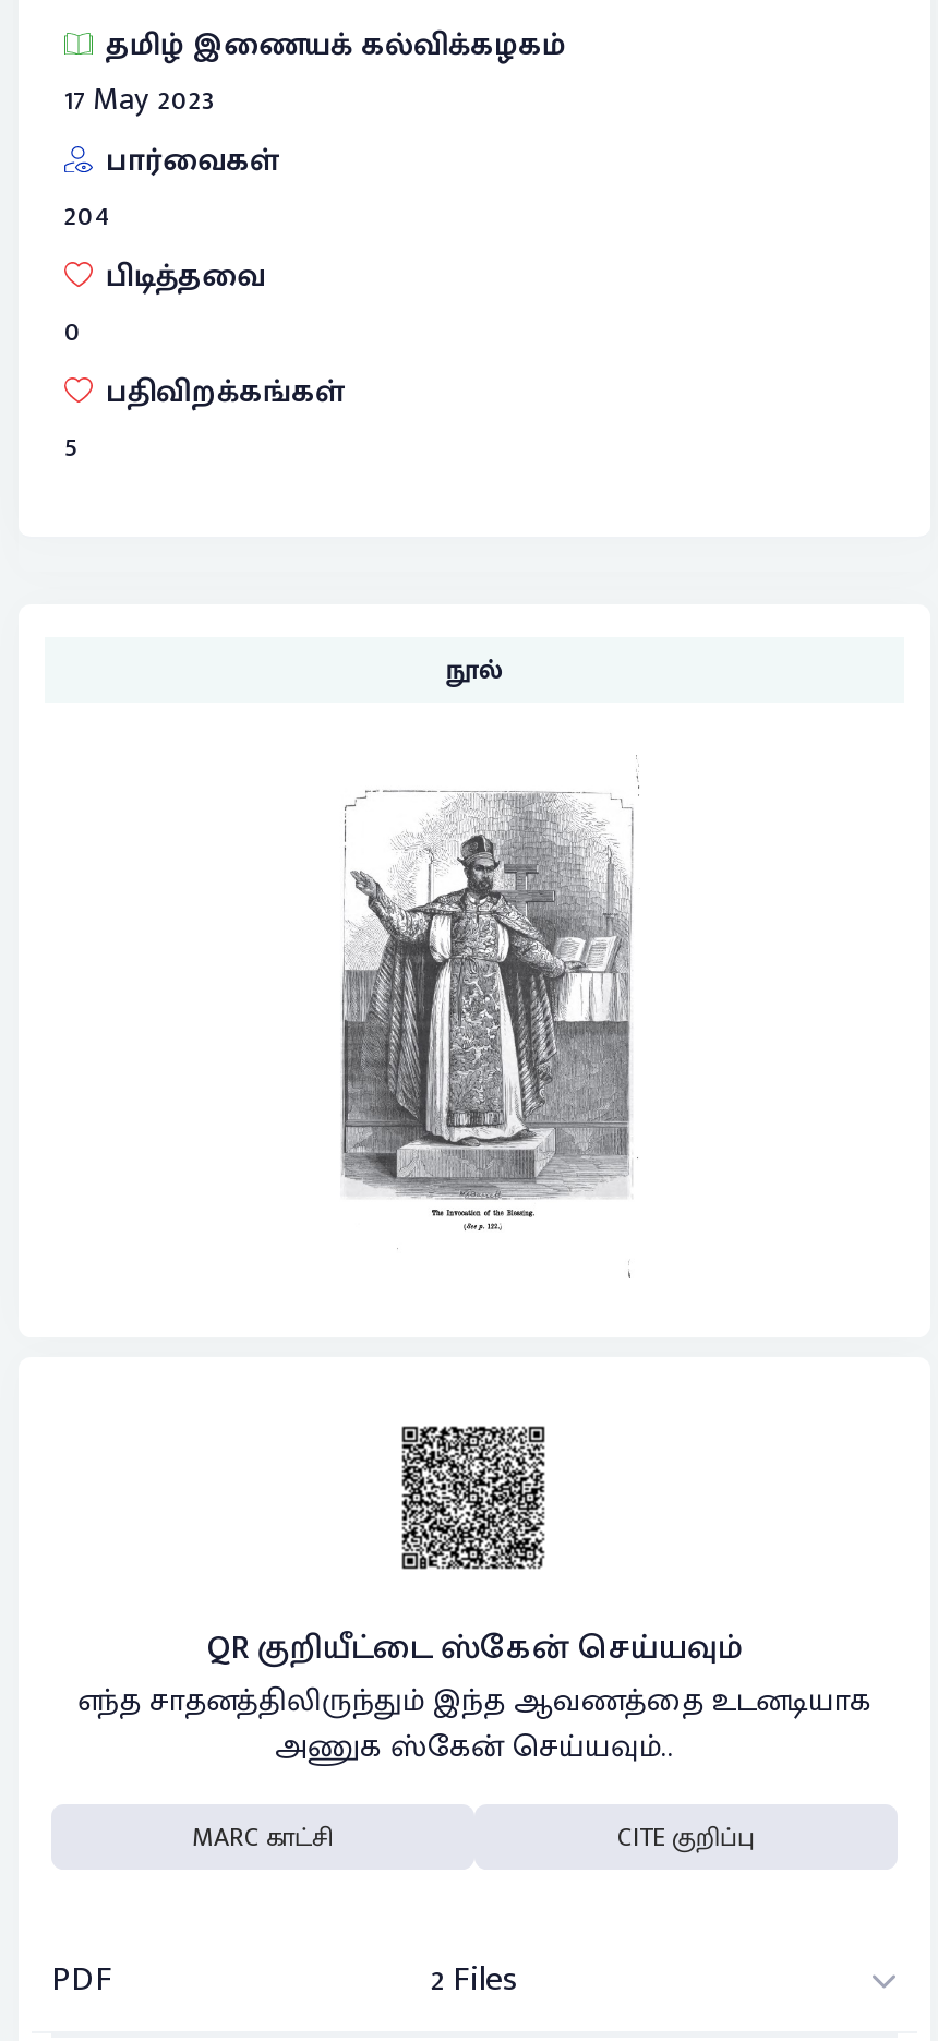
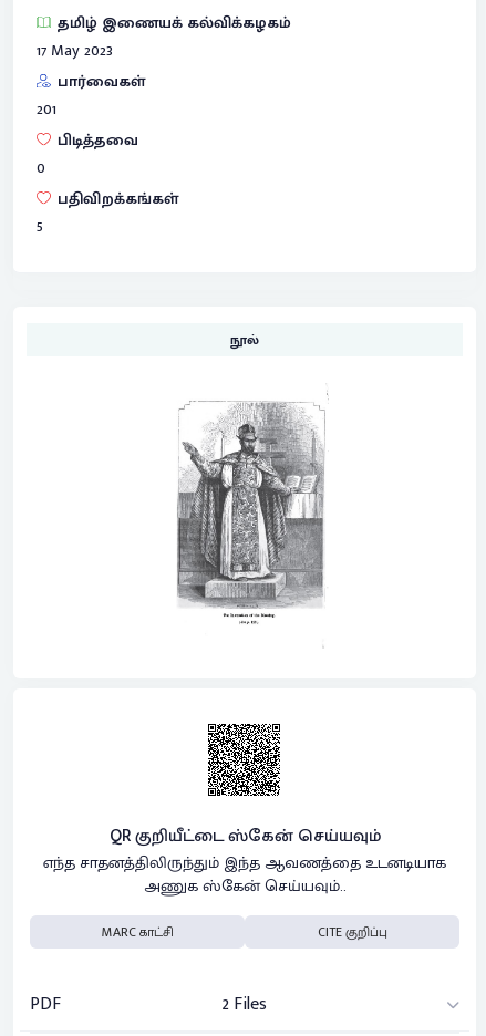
- 204
+ 201
